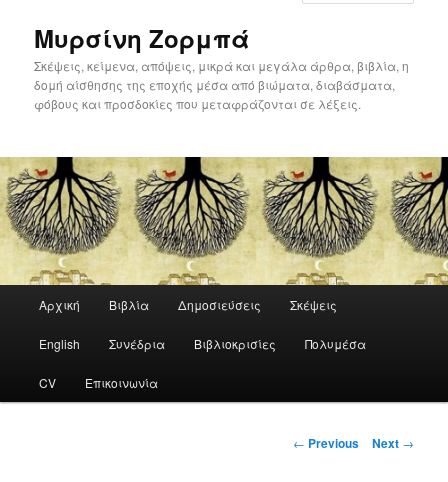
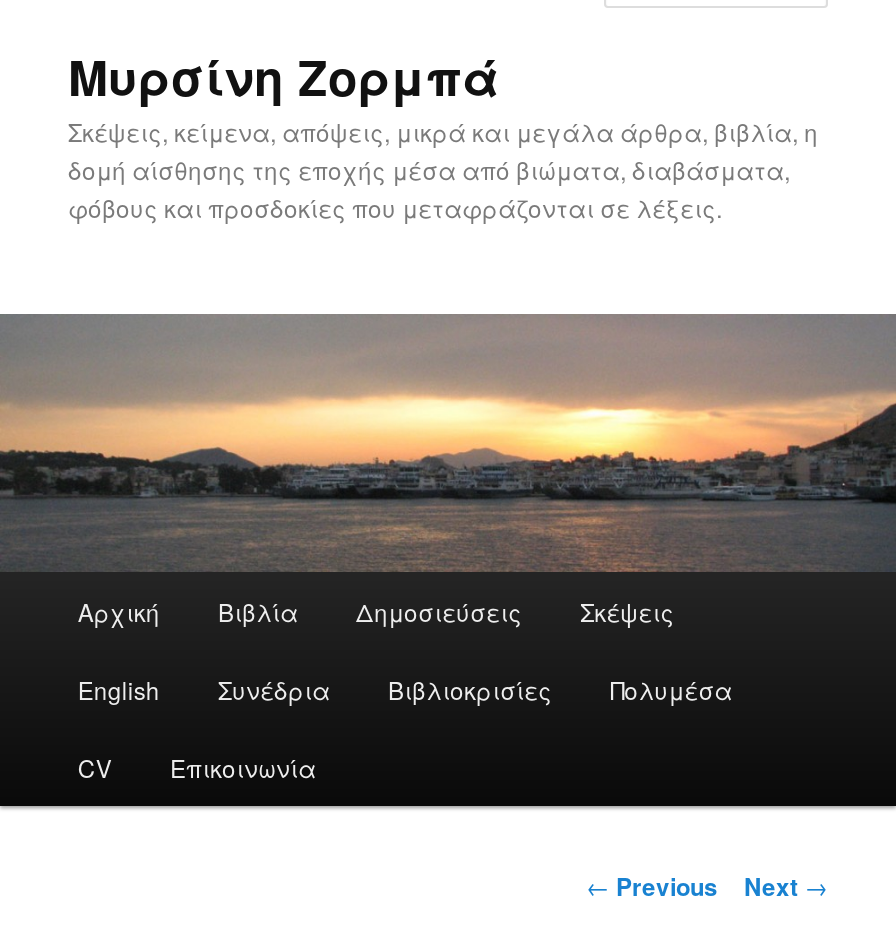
- [image]
+ [image]
